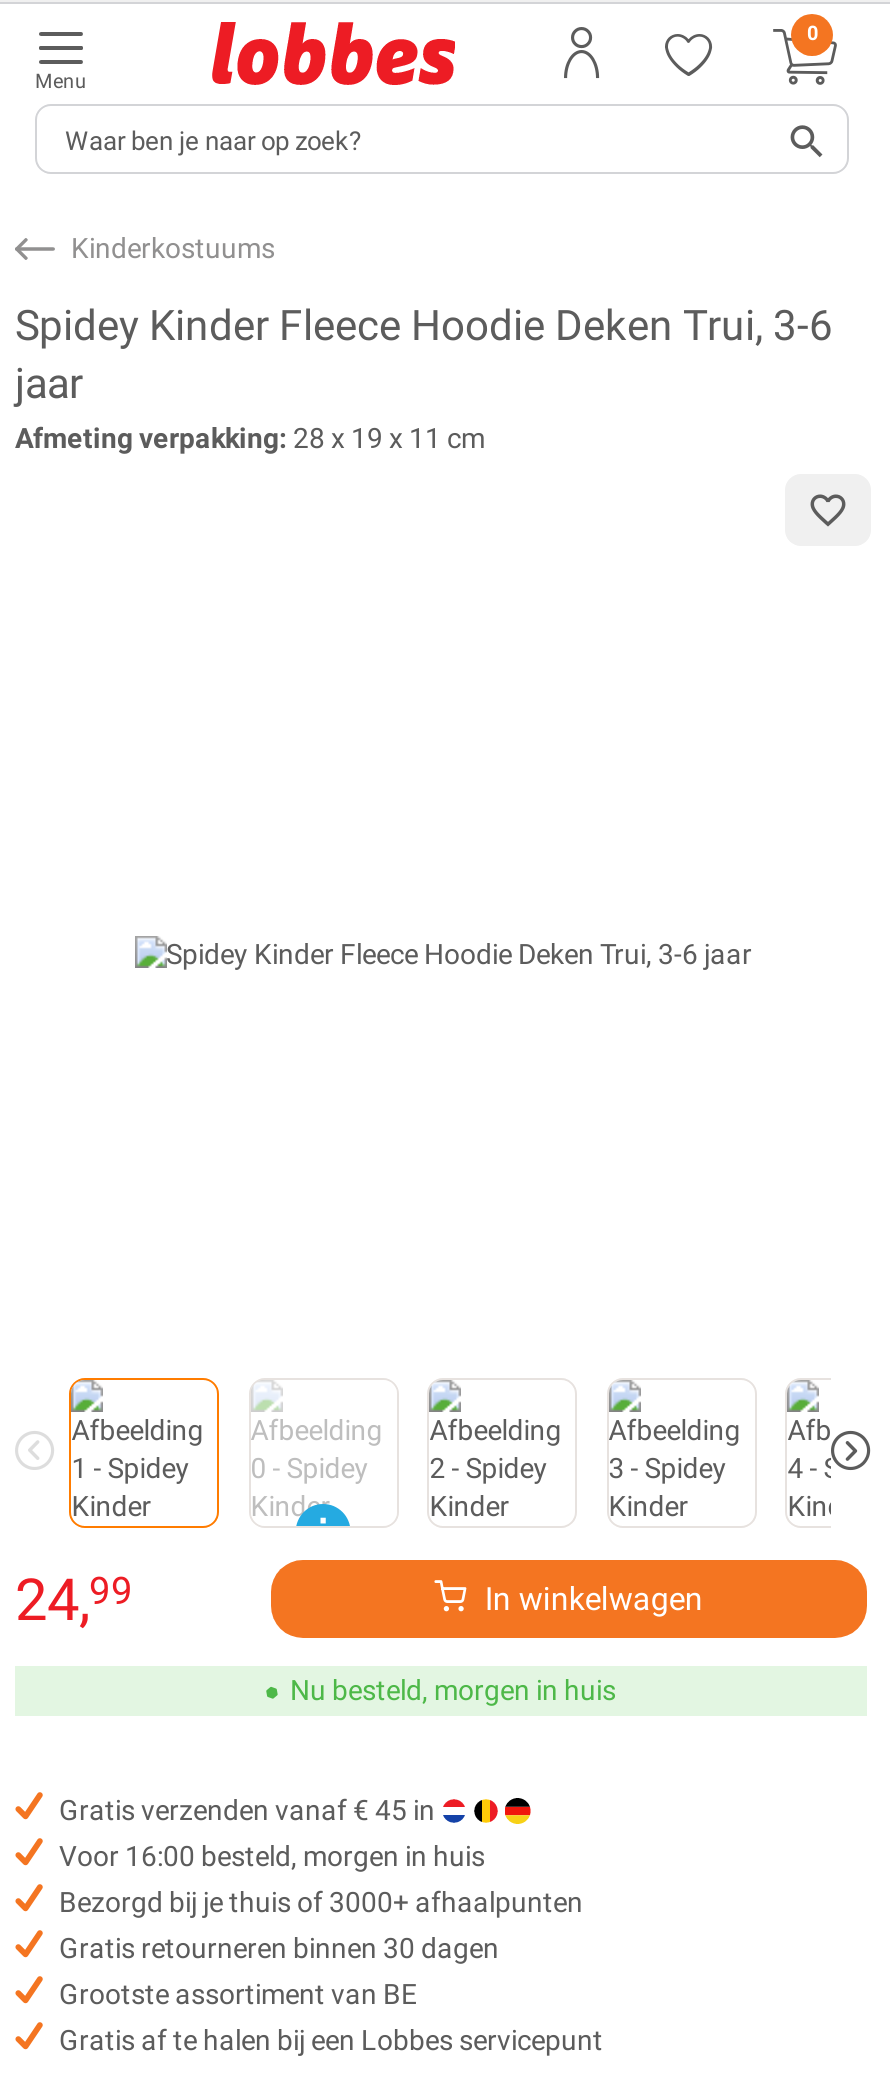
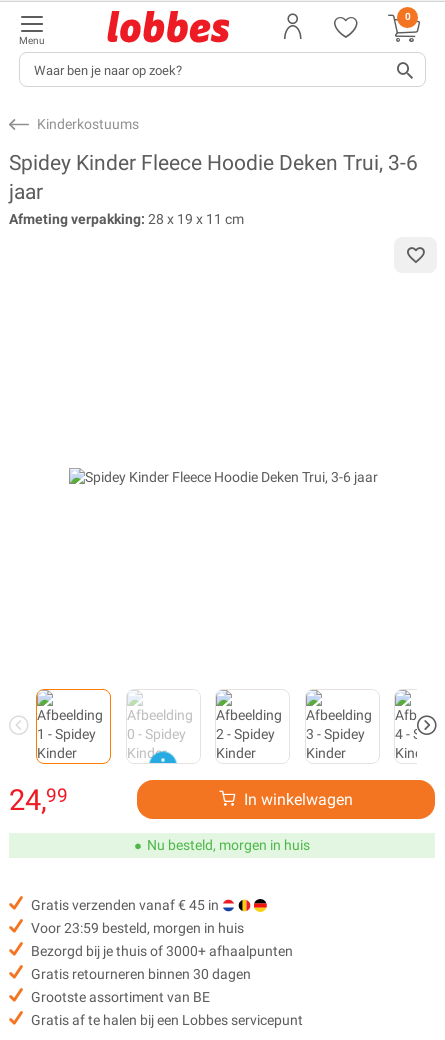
- Voor 16:00 besteld, morgen in huis
+ Voor 23:59 besteld, morgen in huis
